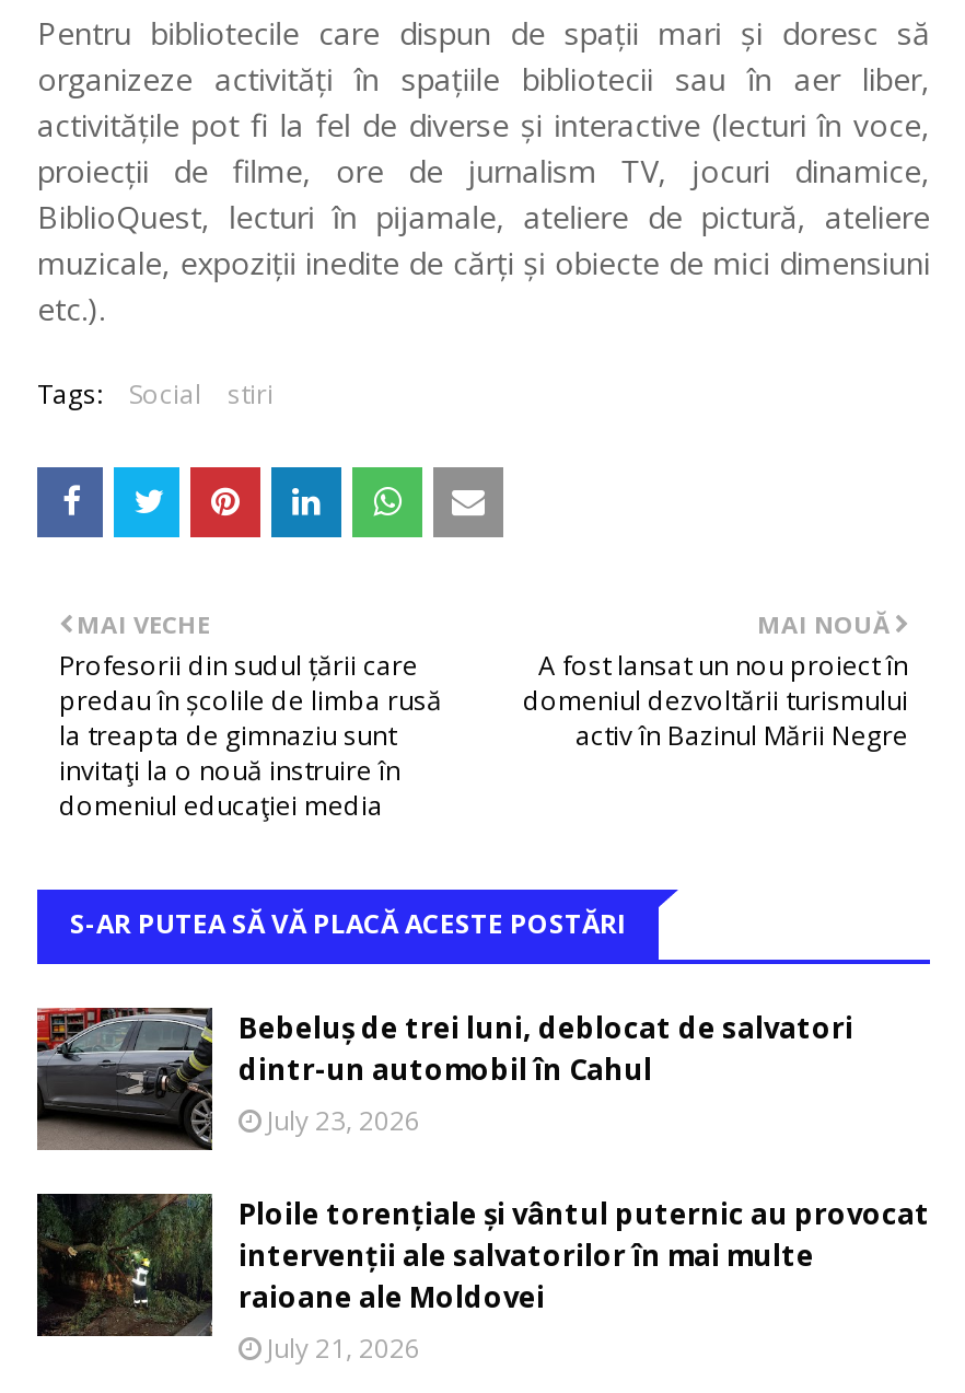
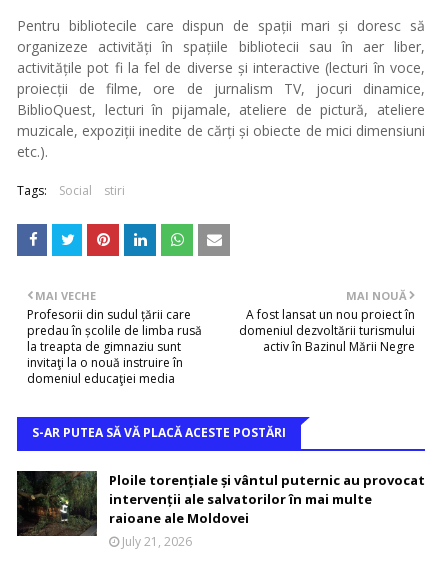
- [image]
- Bebeluș de trei luni, deblocat de salvatori
- dintr-un automobil în Cahul
- July 23, 2026
